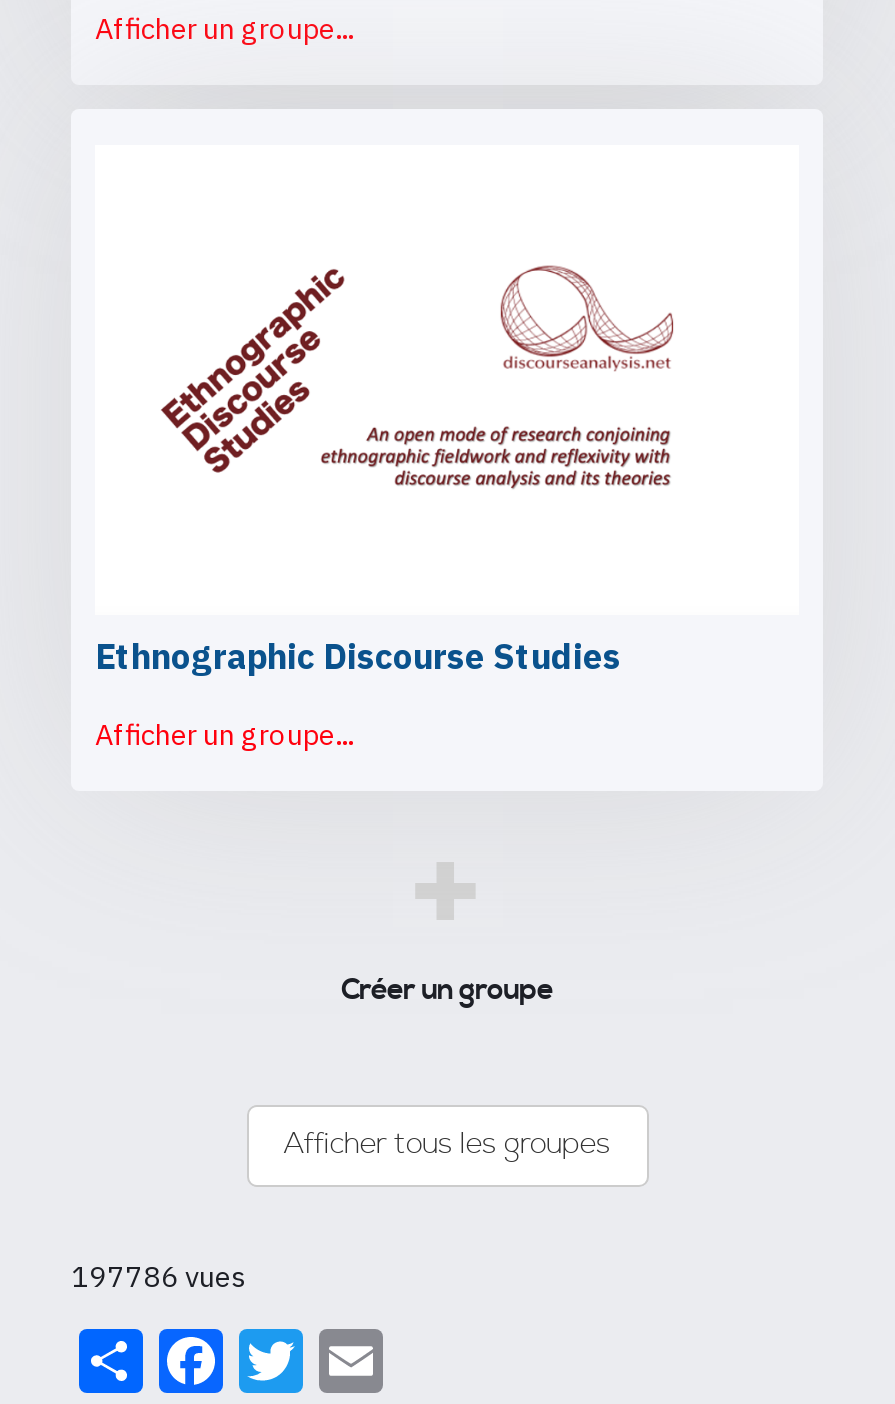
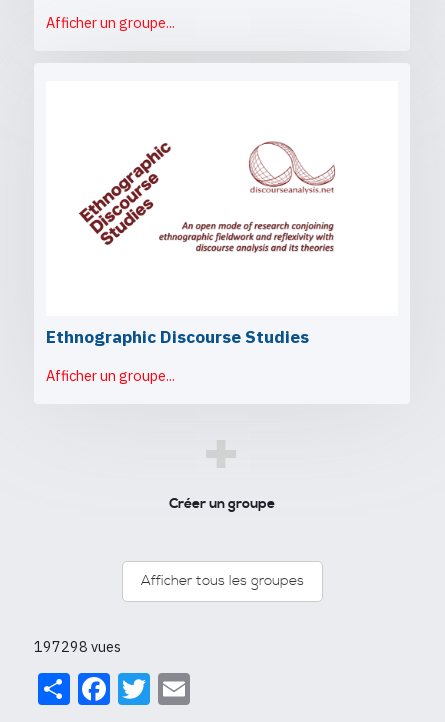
- 197786 vues
+ 197298 vues
